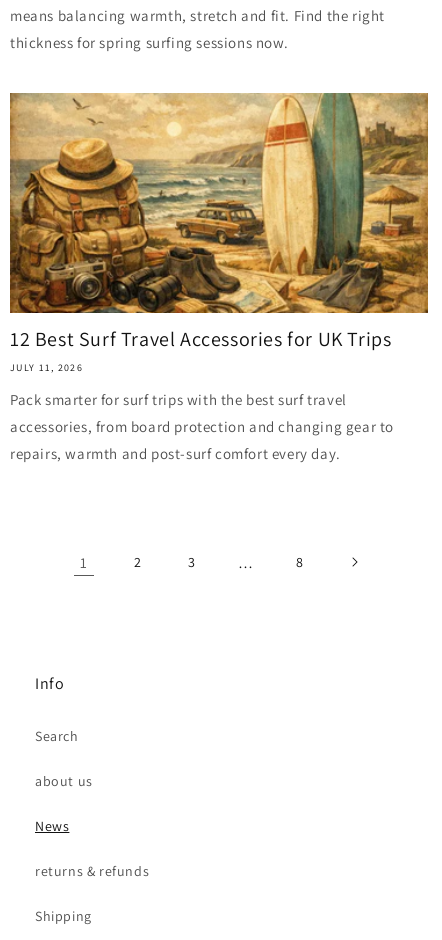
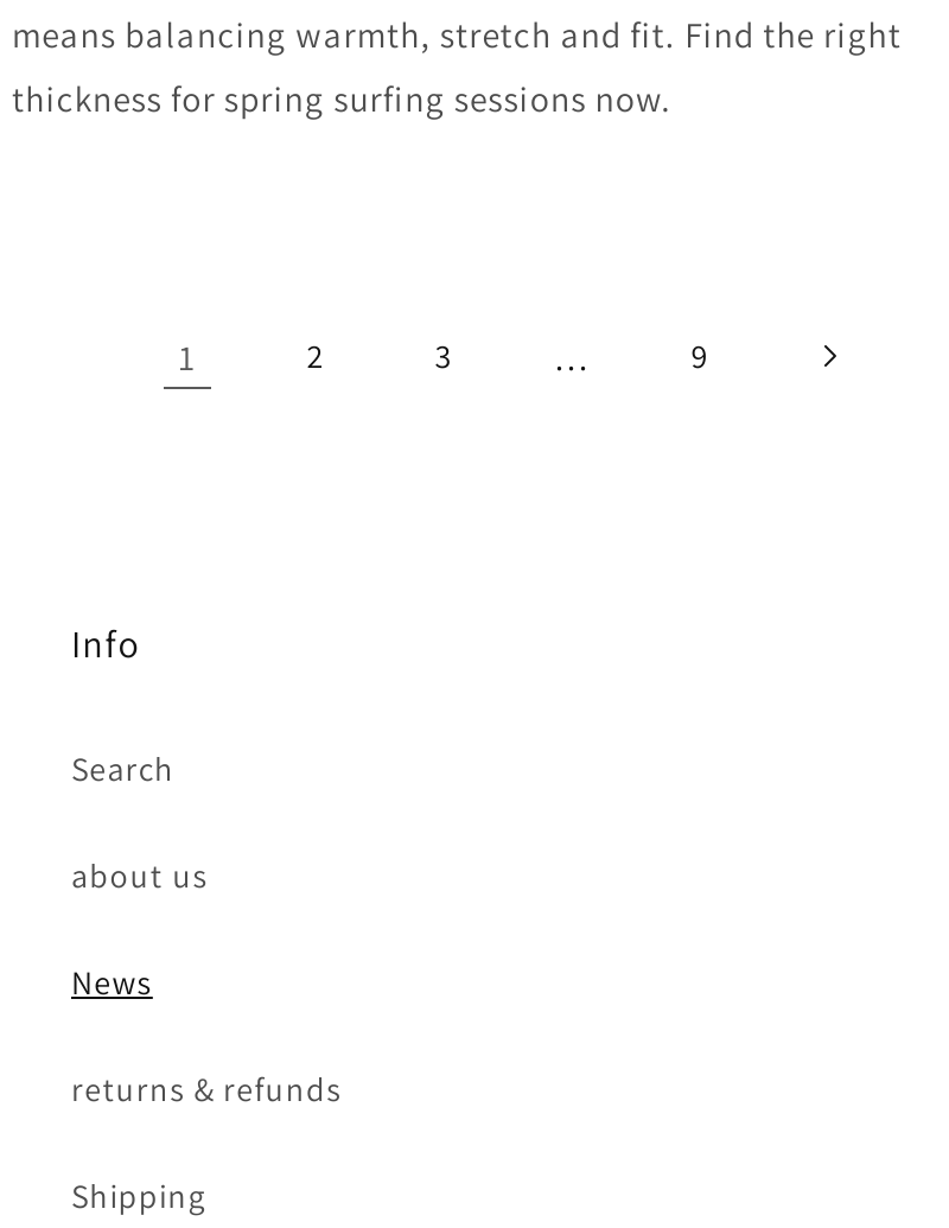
- [image]
- 12 Best Surf Travel Accessories for UK Trips
- JULY 11, 2026
- Pack smarter for surf trips with the best surf travel
- accessories, from board protection and changing gear to
- repairs, warmth and post-surf comfort every day.

- 8
+ 9
